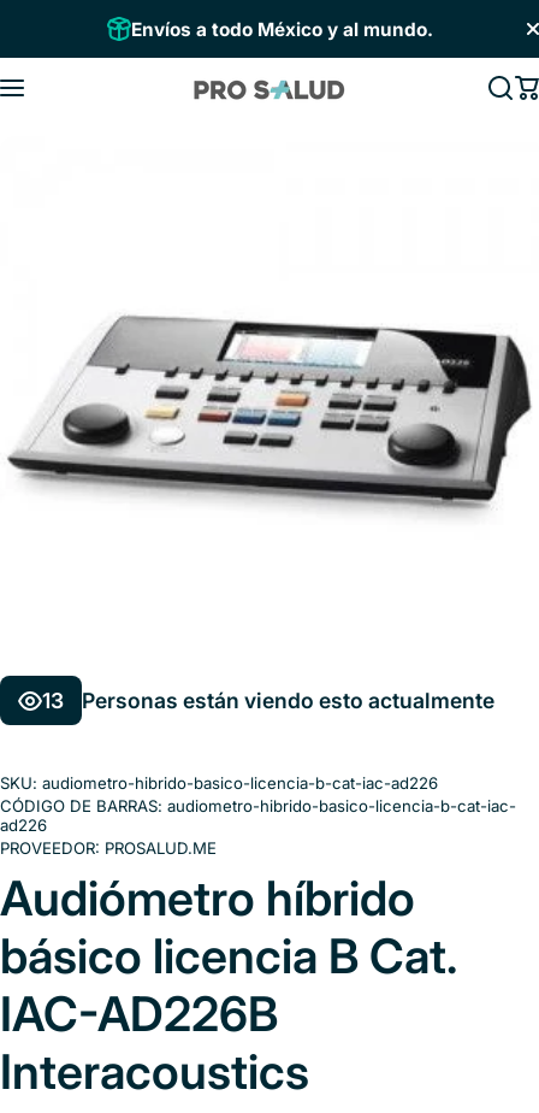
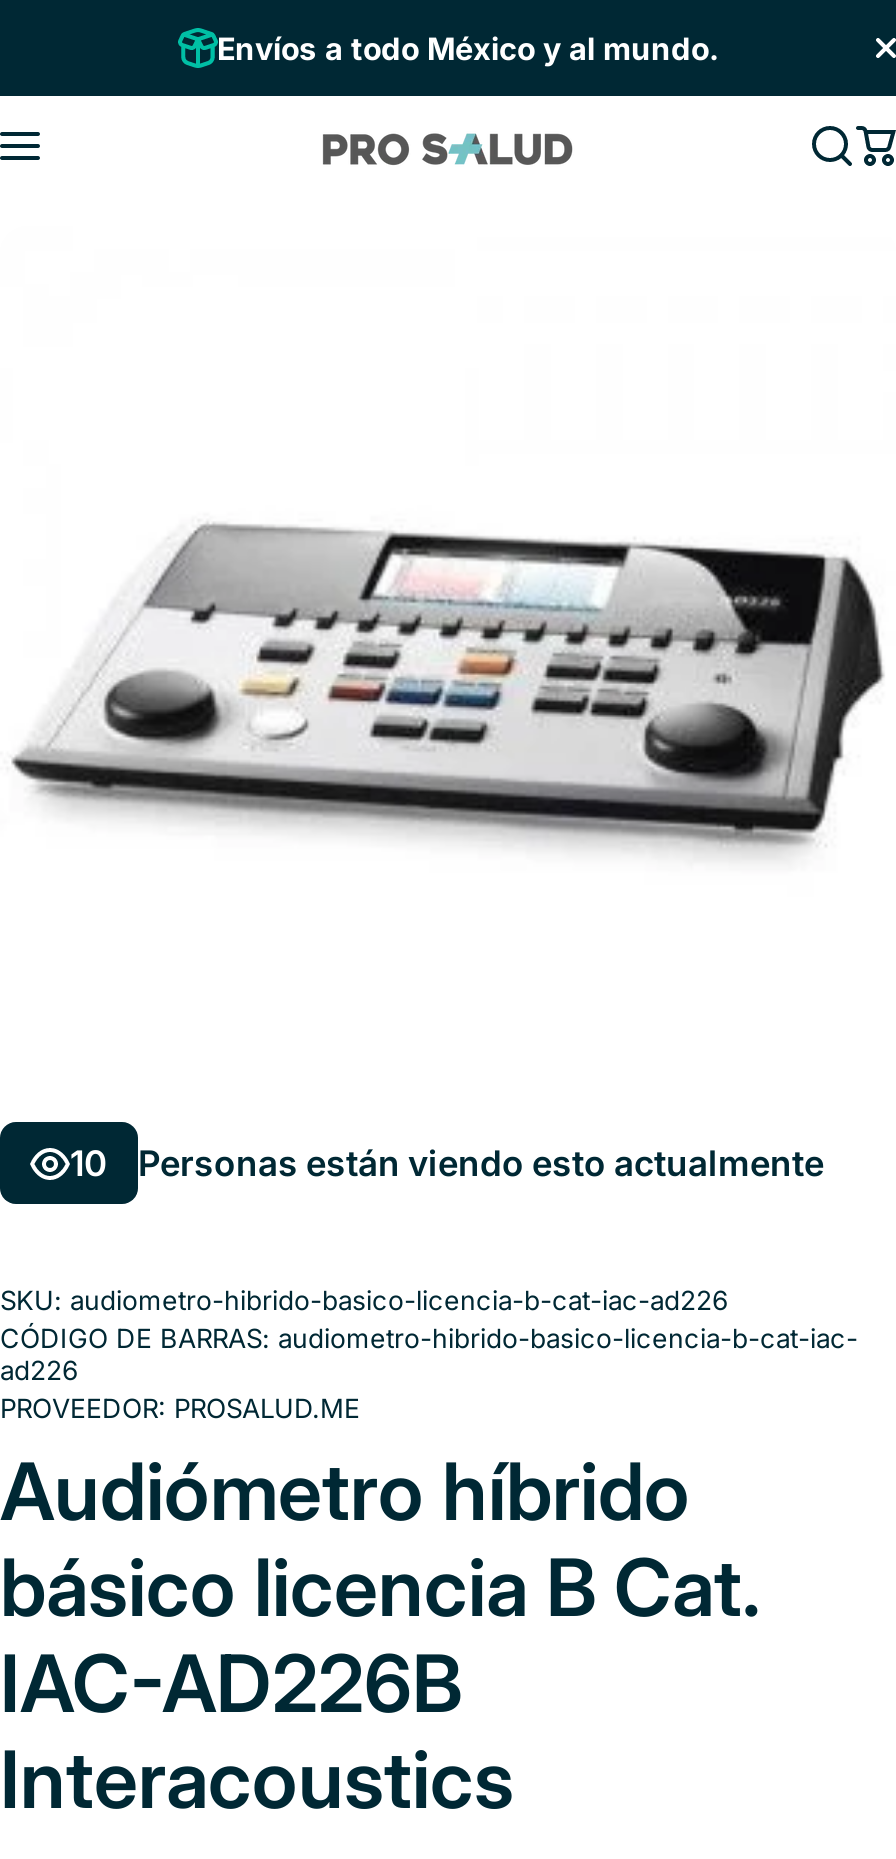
- 13 Personas están viendo esto actualmente
+ 10 Personas están viendo esto actualmente
